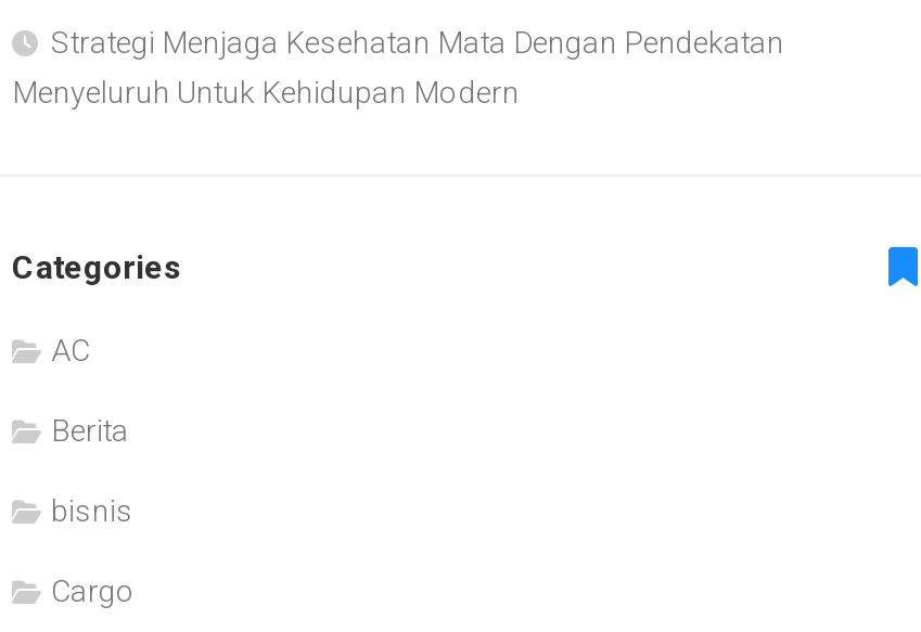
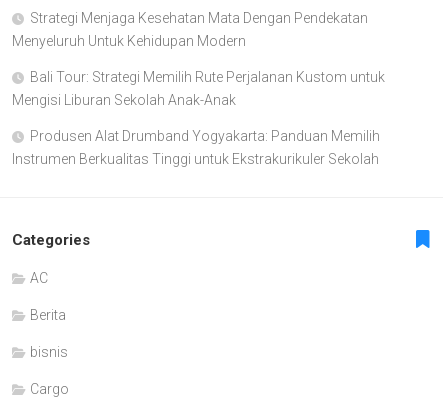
+ Bali Tour: Strategi Memilih Rute Perjalanan Kustom untuk
+ Mengisi Liburan Sekolah Anak-Anak
+ Produsen Alat Drumband Yogyakarta: Panduan Memilih
+ Instrumen Berkualitas Tinggi untuk Ekstrakurikuler Sekolah
